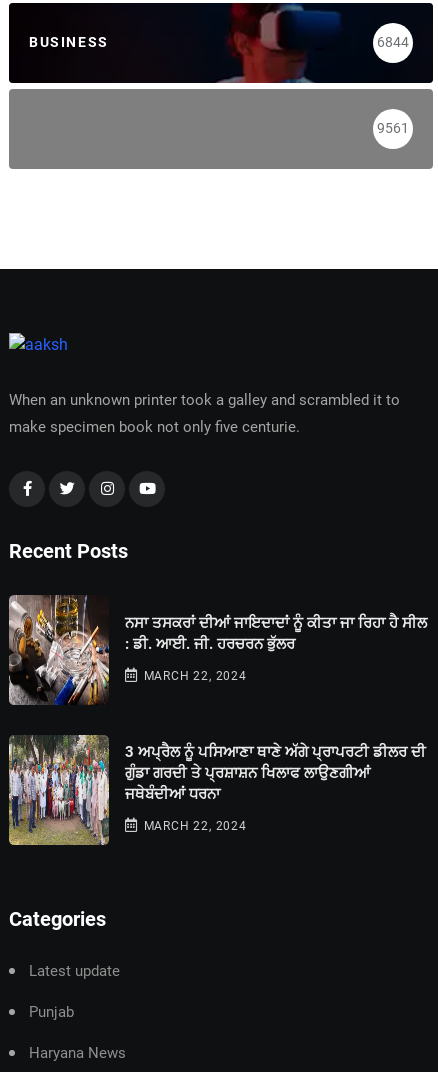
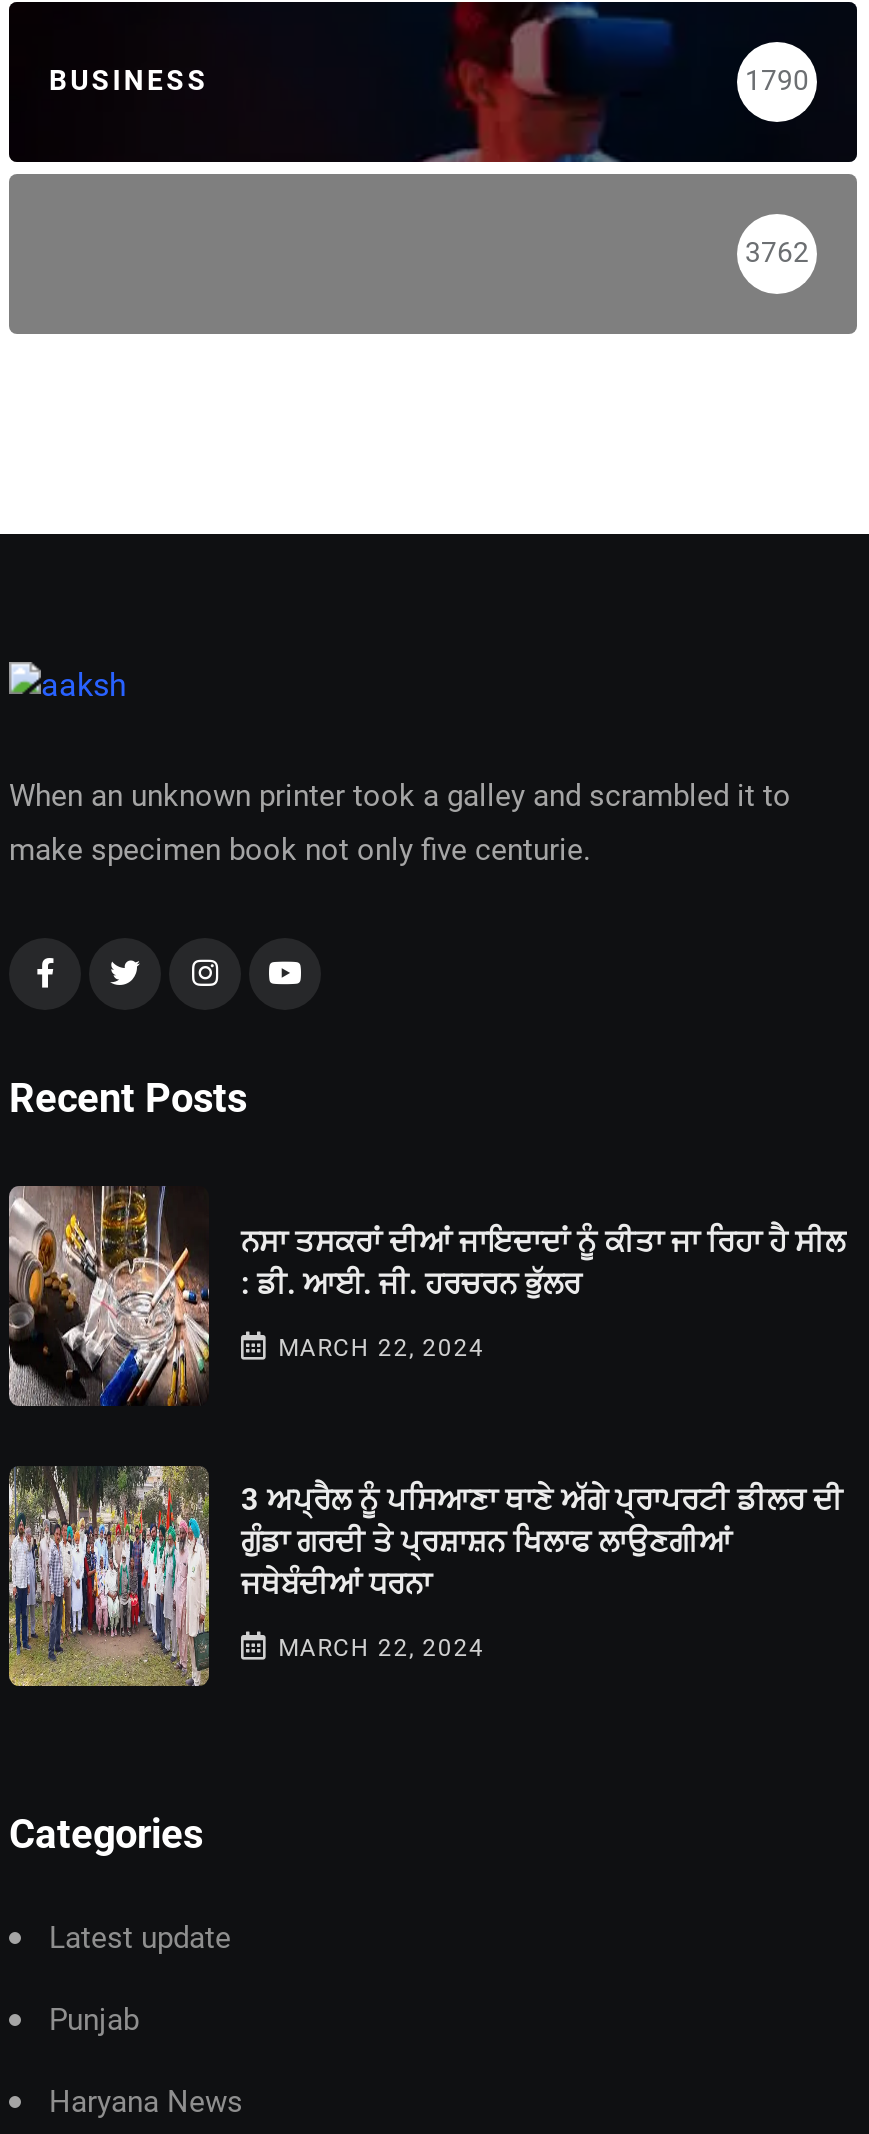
- 6844
+ 1790

- 9561
+ 3762
